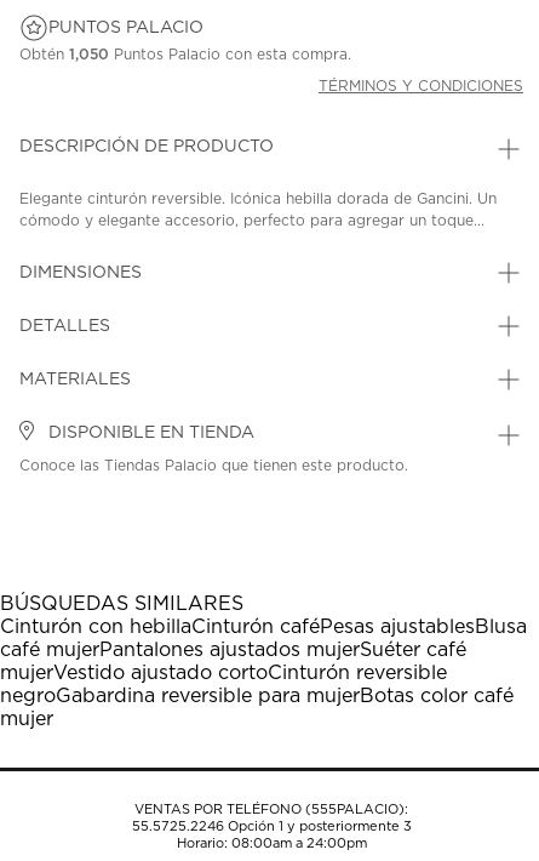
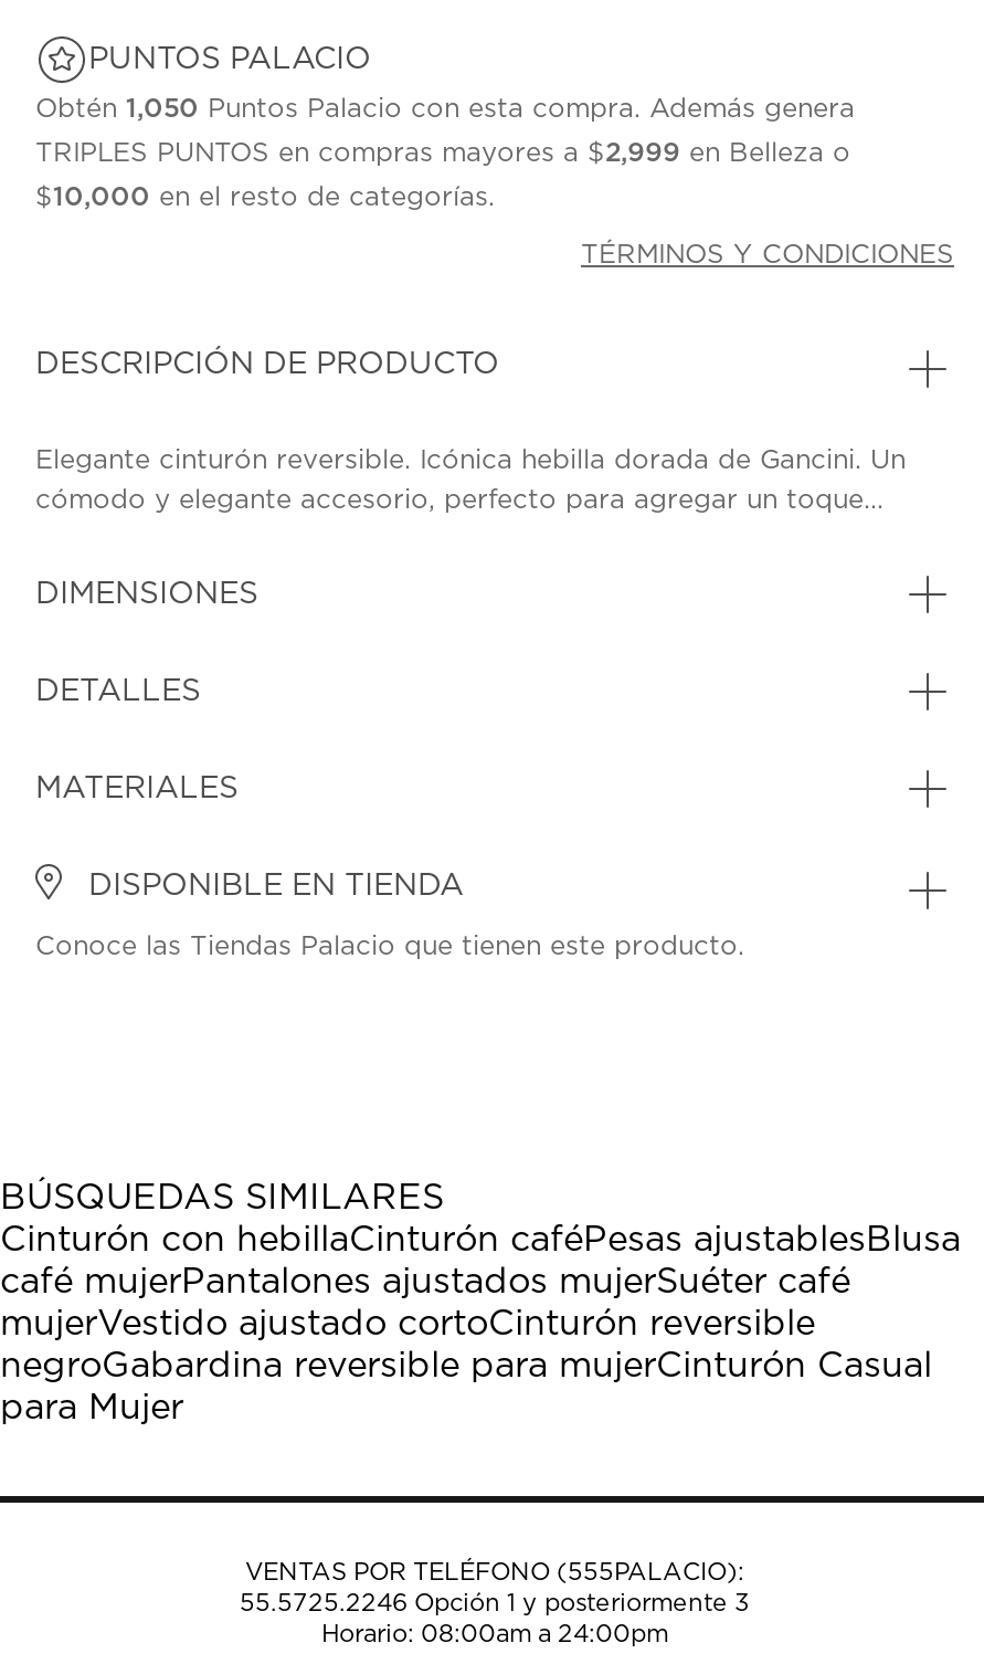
- Obtén 1,050 Puntos Palacio con esta compra.
+ Obtén 1,050 Puntos Palacio con esta compra. Además genera
+ TRIPLES PUNTOS en compras mayores a $2,999 en Belleza o
+ $10,000 en el resto de categorías.

- negroGabardina reversible para mujerBotas color café
- mujer
+ negroGabardina reversible para mujerCinturón Casual
+ para Mujer
